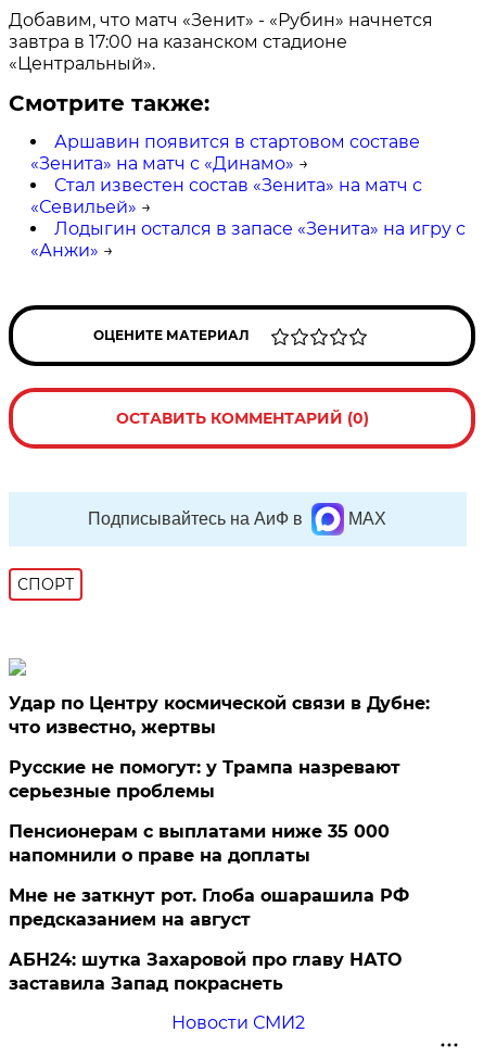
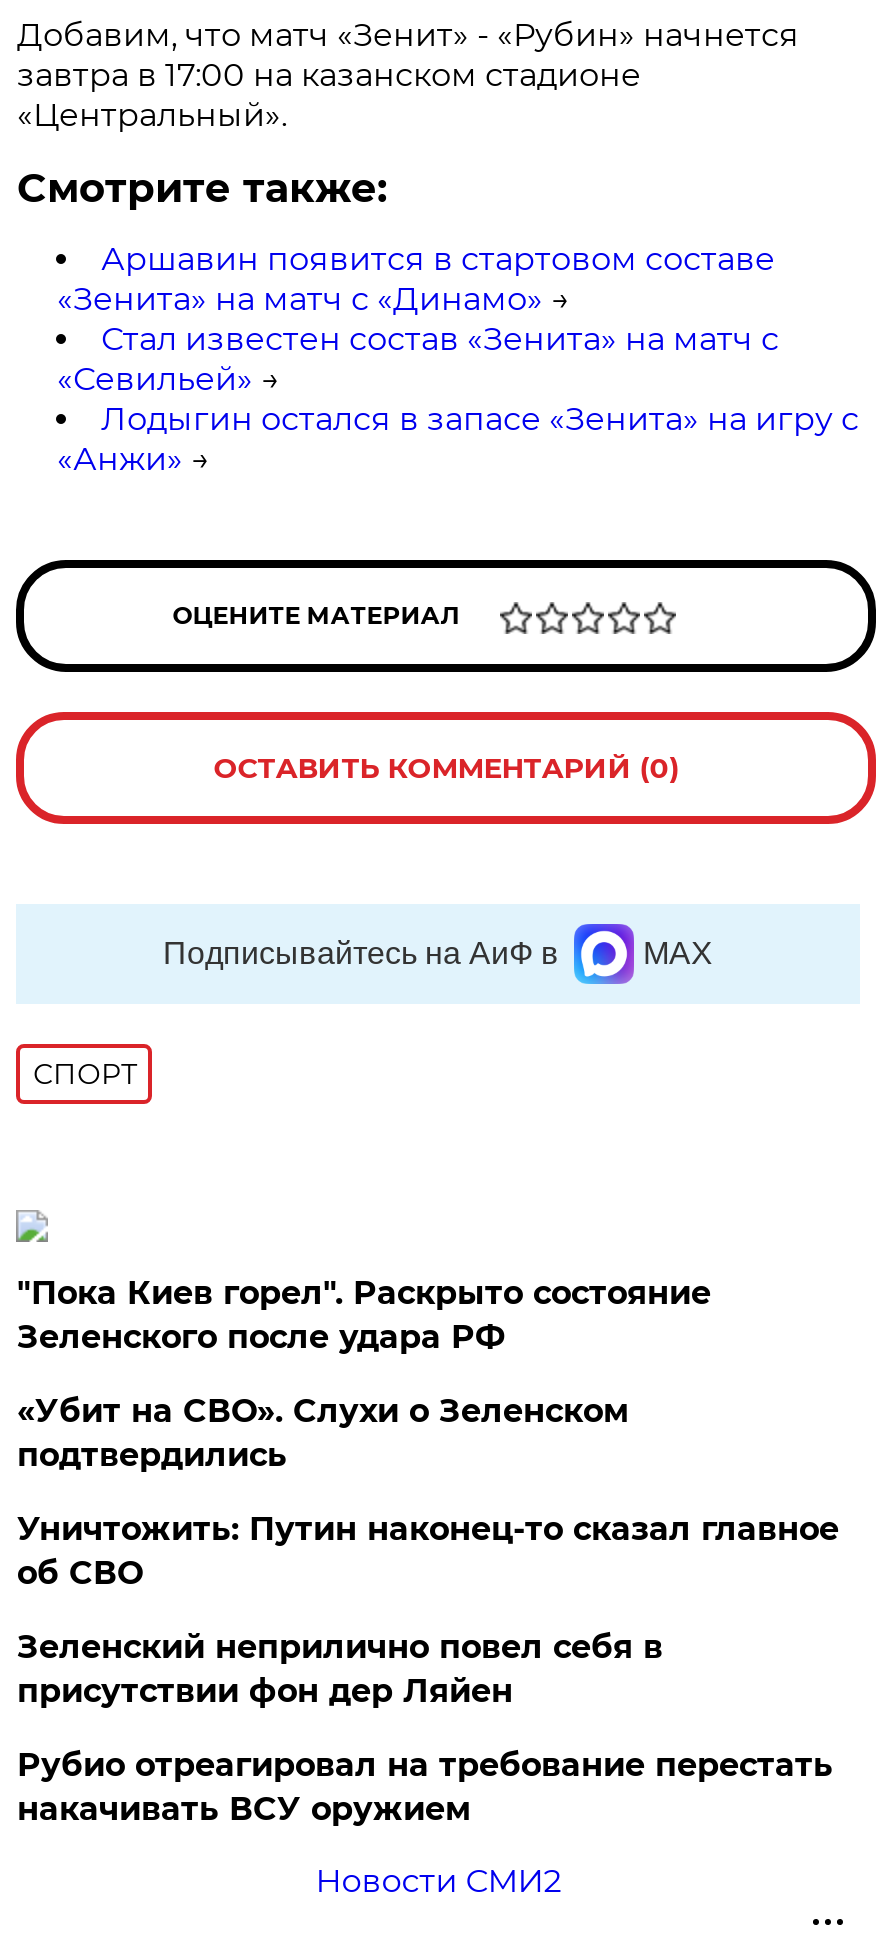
- Удар по Центру космической связи в Дубне:
- что известно, жертвы
+ "Пока Киев горел". Раскрыто состояние
+ Зеленского после удара РФ

- Русские не помогут: у Трампа назревают
- серьезные проблемы
+ «Убит на СВО». Слухи о Зеленском
+ подтвердились

- Пенсионерам с выплатами ниже 35 000
- напомнили о праве на доплаты
+ Уничтожить: Путин наконец-то сказал главное
+ об СВО

- Мне не заткнут рот. Глоба ошарашила РФ
- предсказанием на август
+ Зеленский неприлично повел cебя в
+ присутствии фон дер Ляйен

- АБН24: шутка Захаровой про главу НАТО
- заставила Запад покраснеть
+ Рубио отреагировал на требование перестать
+ накачивать ВСУ оружием
